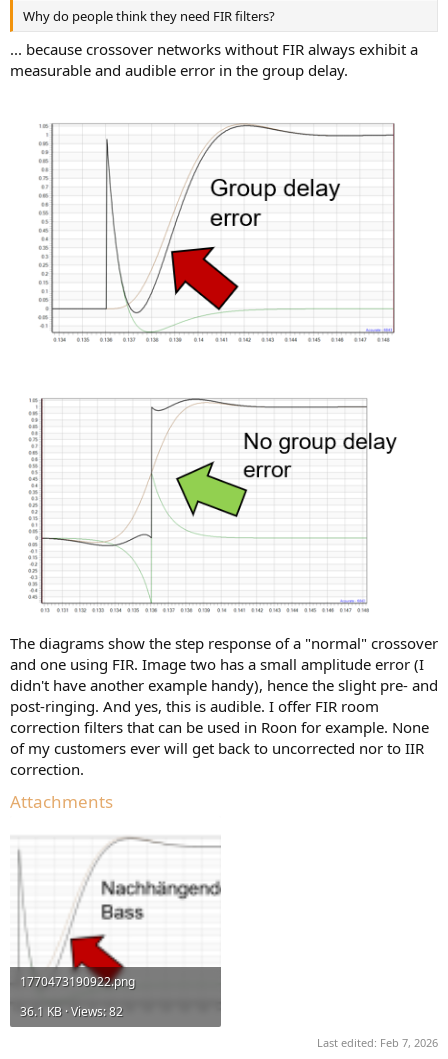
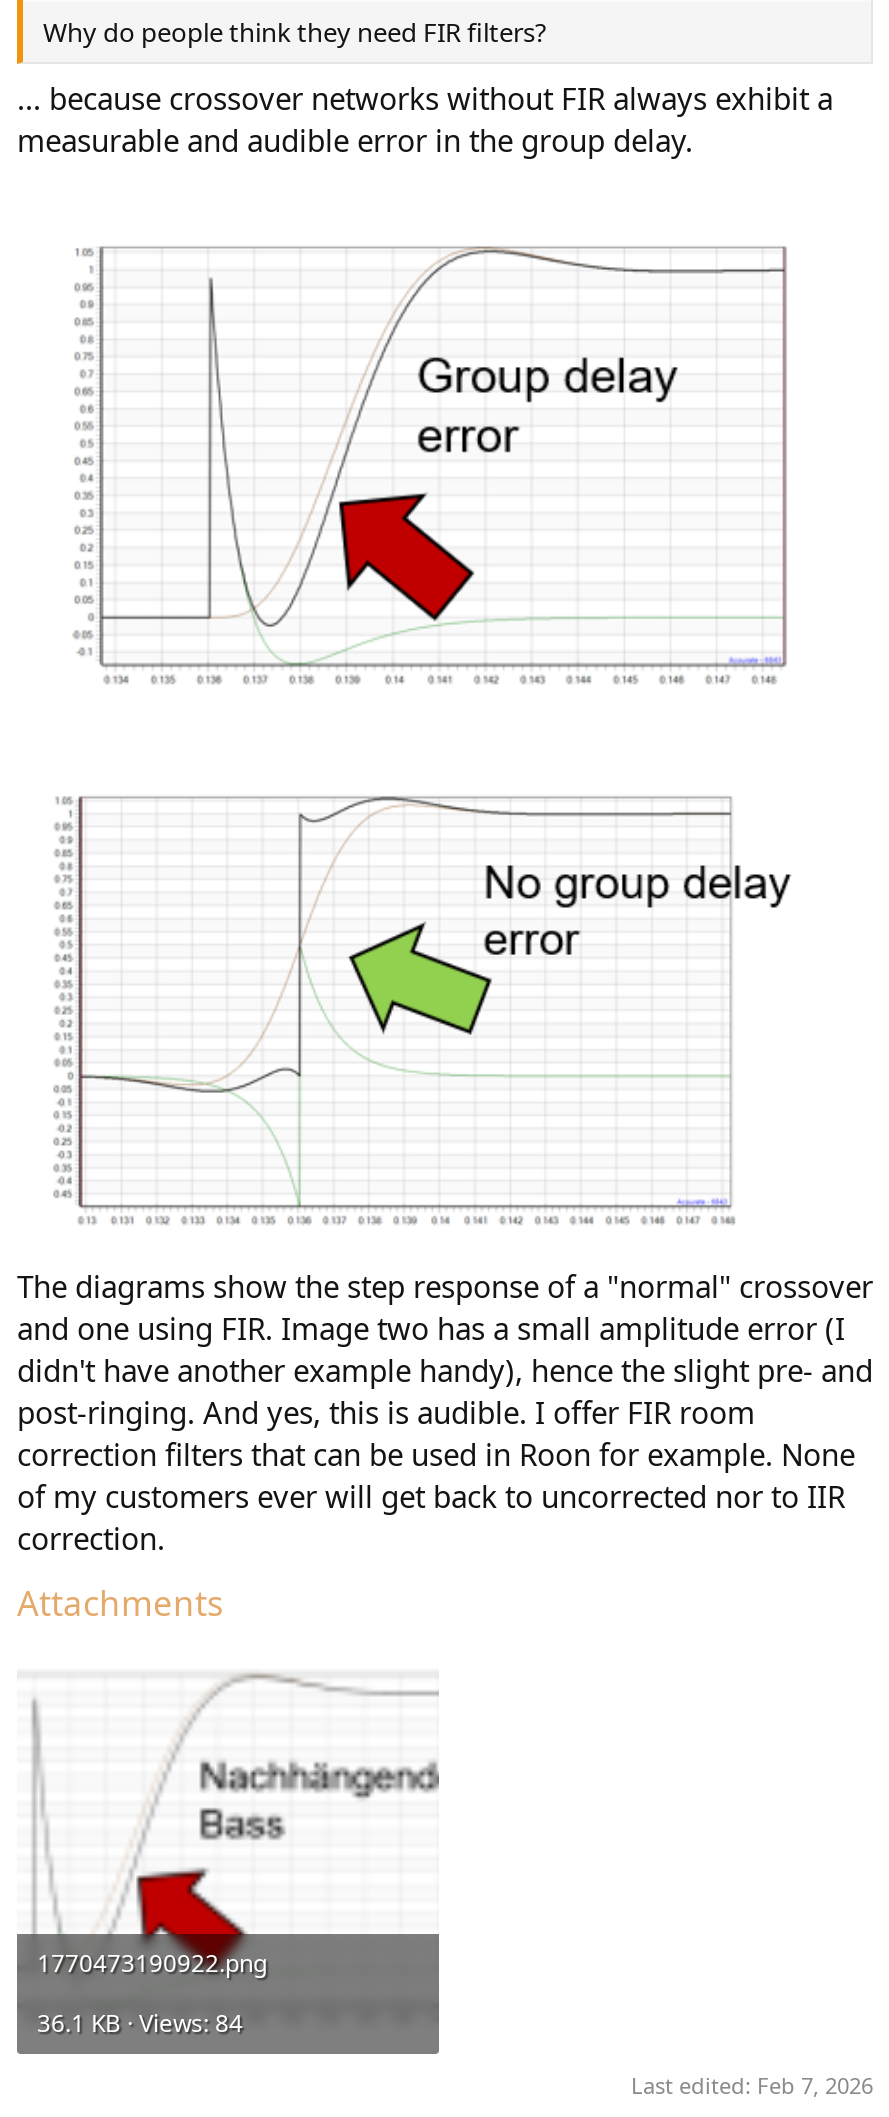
- 36.1 KB · Views: 82
+ 36.1 KB · Views: 84
